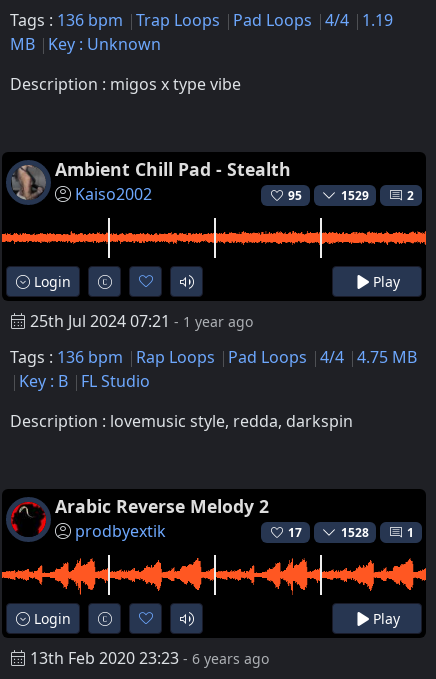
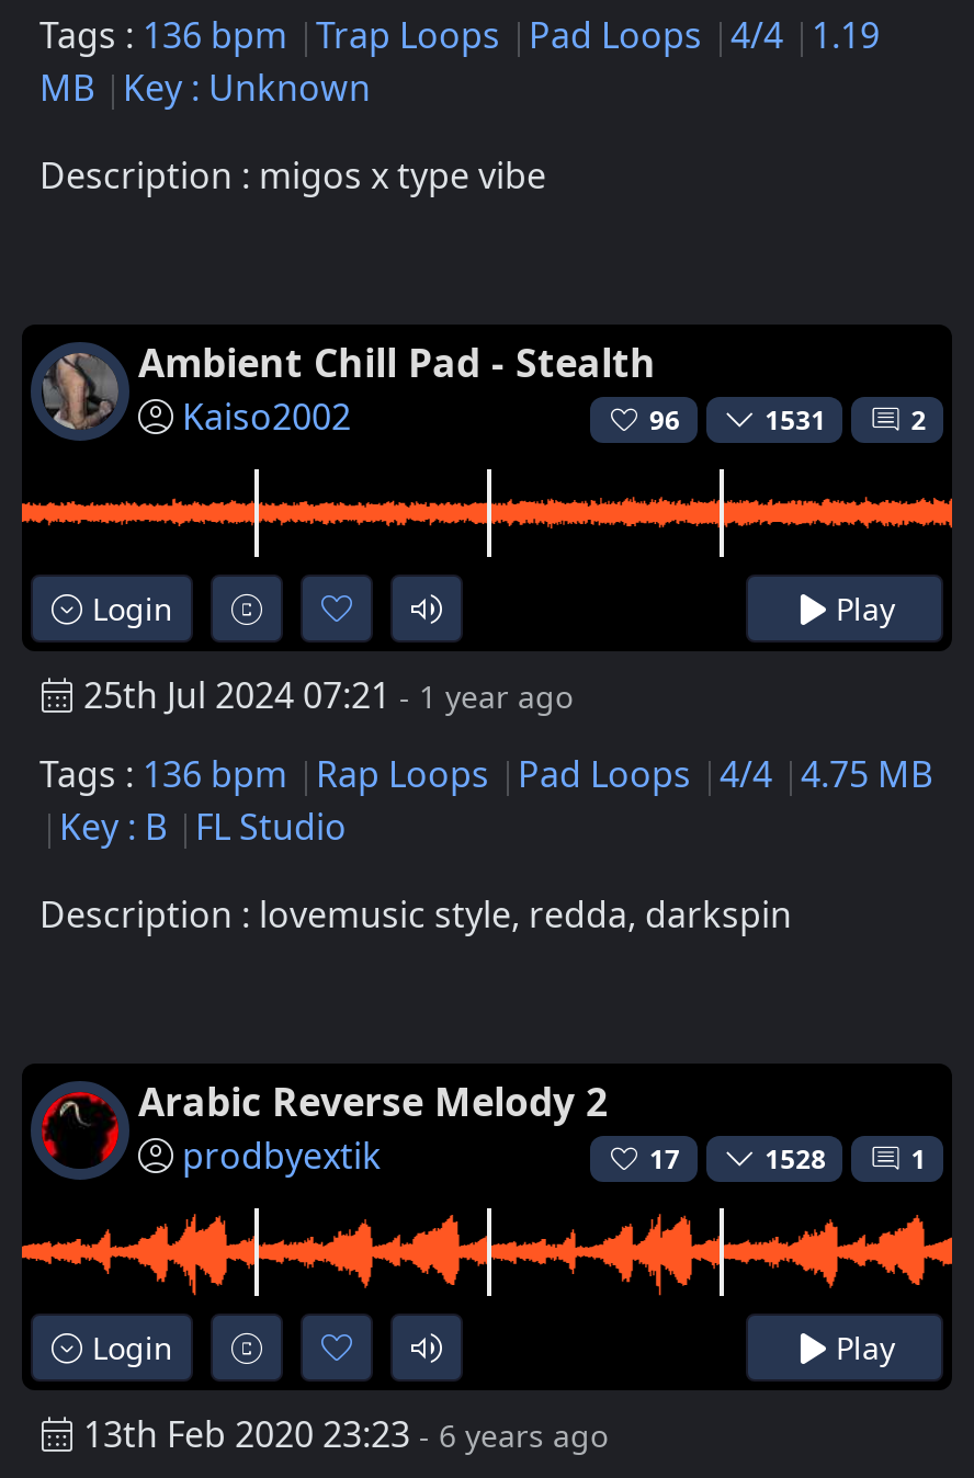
- 95
+ 96

- 1529
+ 1531
